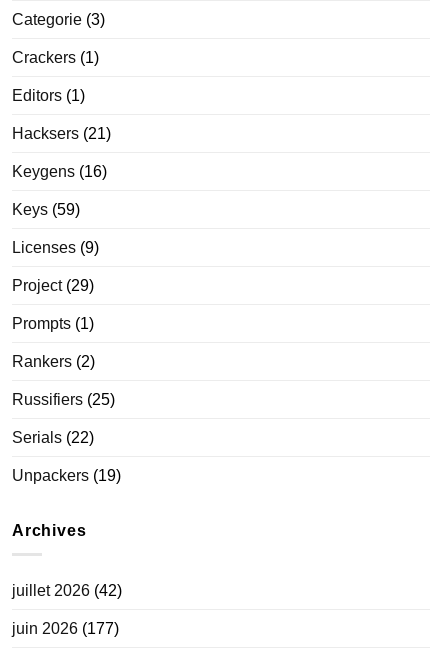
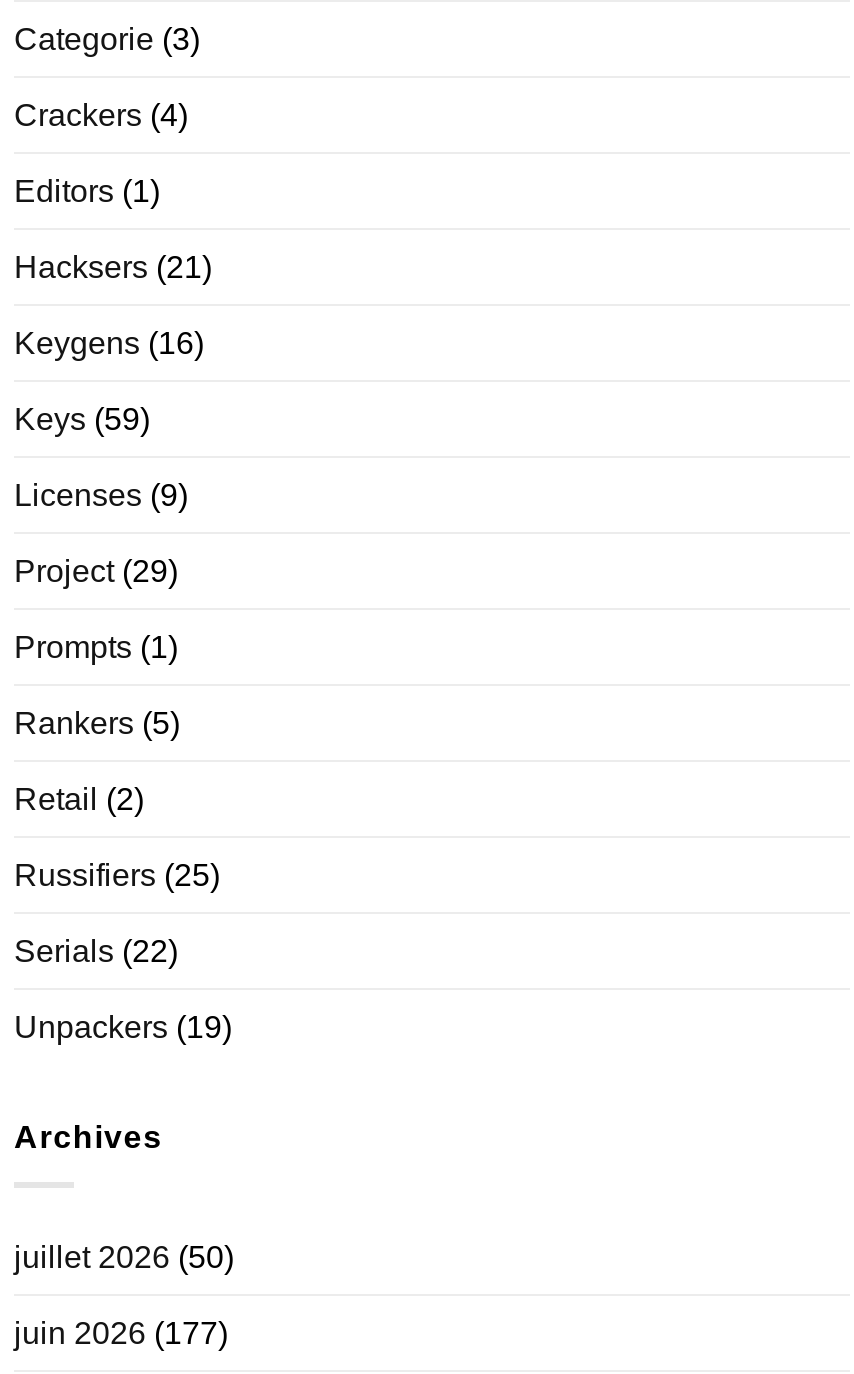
- Crackers (1)
+ Crackers (4)

- Rankers (2)
+ Rankers (5)
+ Retail (2)

- juillet 2026 (42)
+ juillet 2026 (50)
